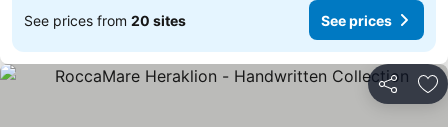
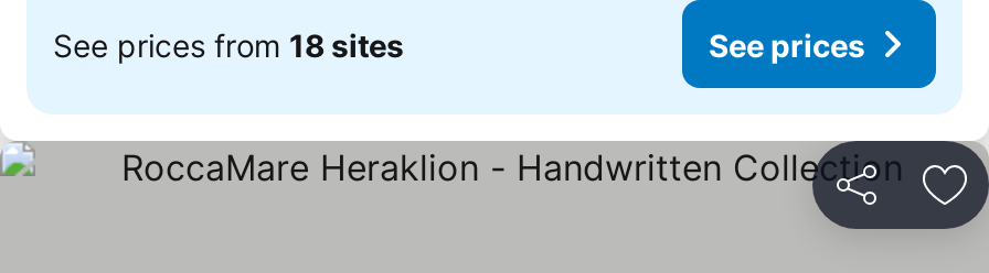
- See prices from 20 sites
+ See prices from 18 sites
